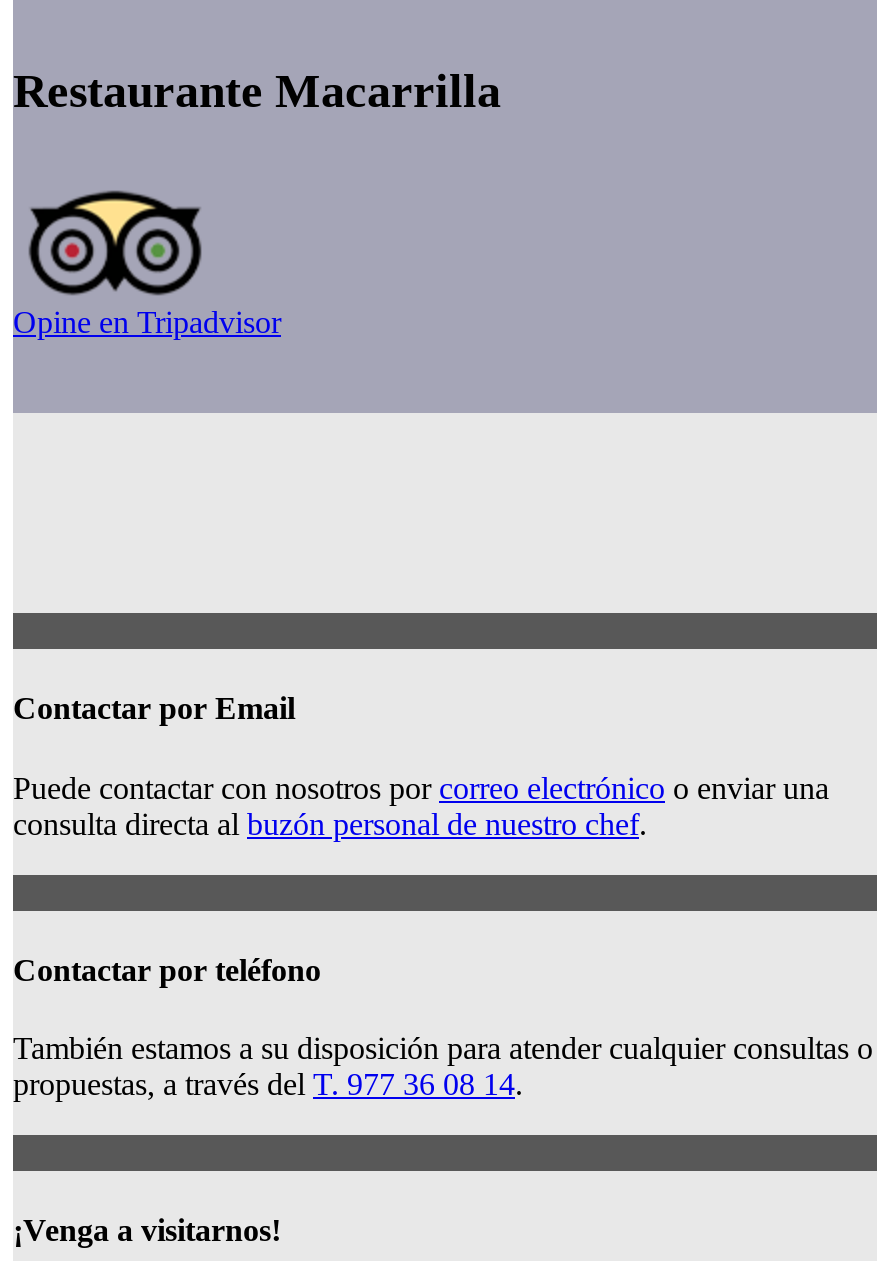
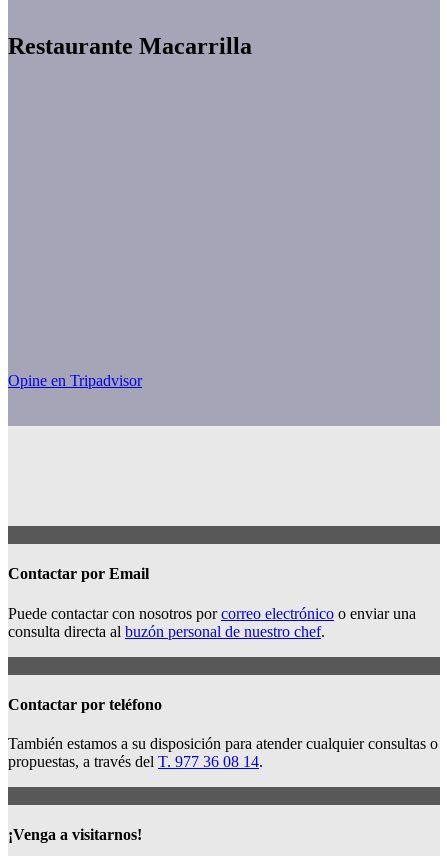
- [image]
